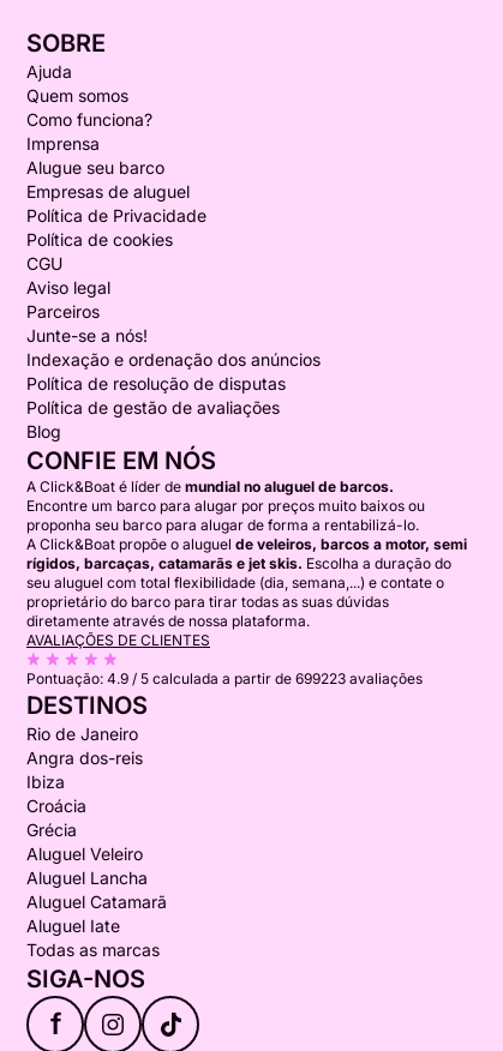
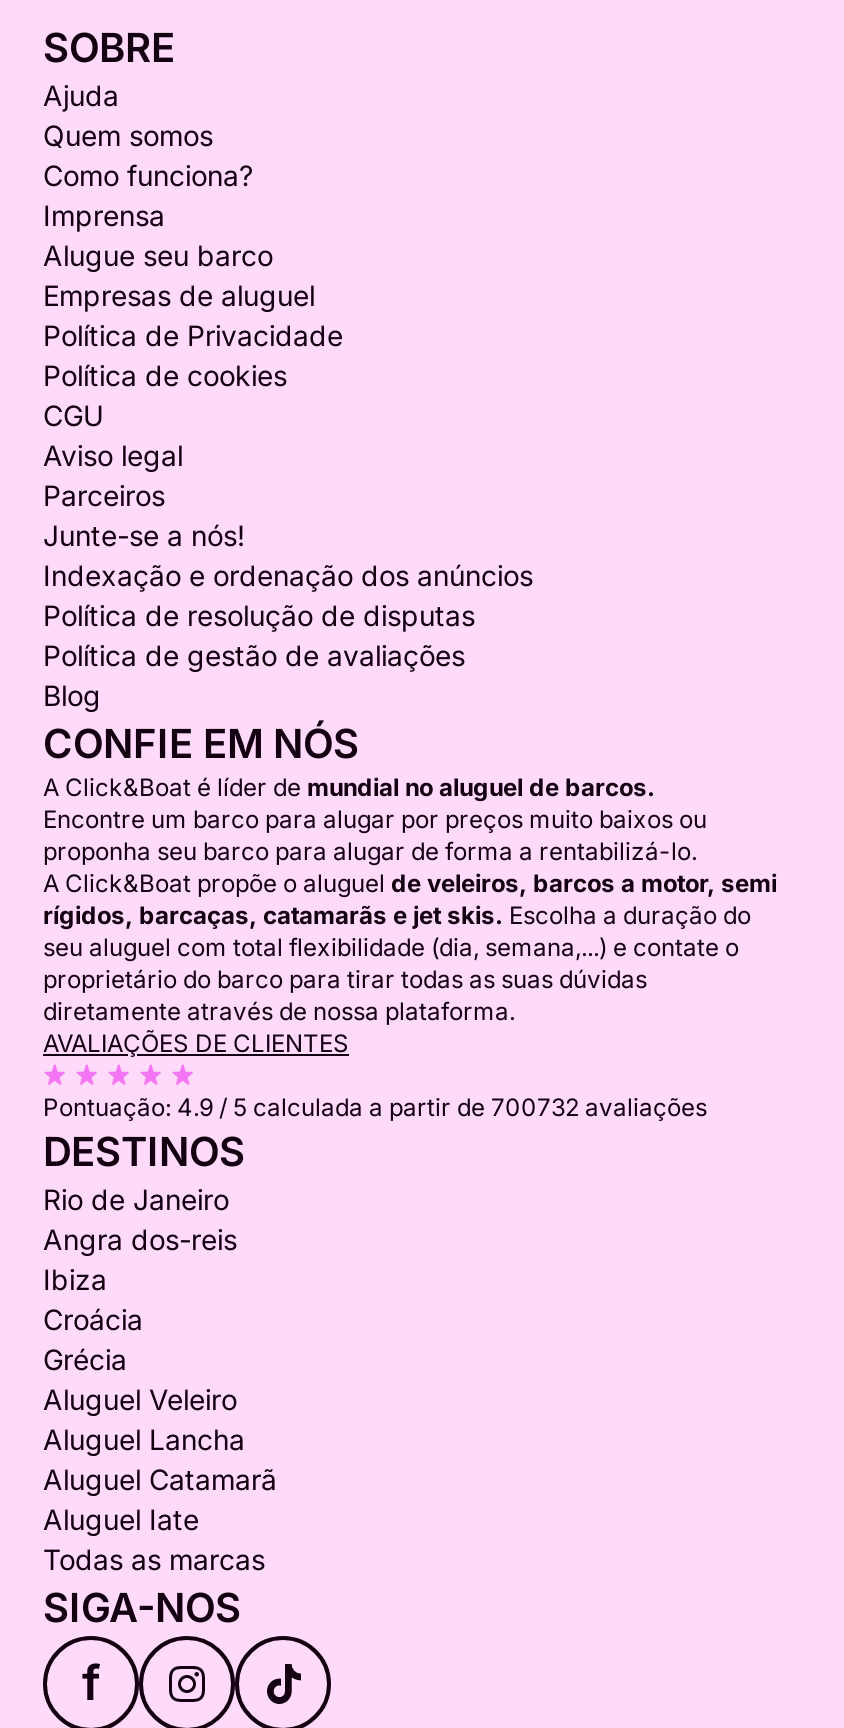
- Pontuação: 4.9 / 5 calculada a partir de 699223 avaliações
+ Pontuação: 4.9 / 5 calculada a partir de 700732 avaliações
